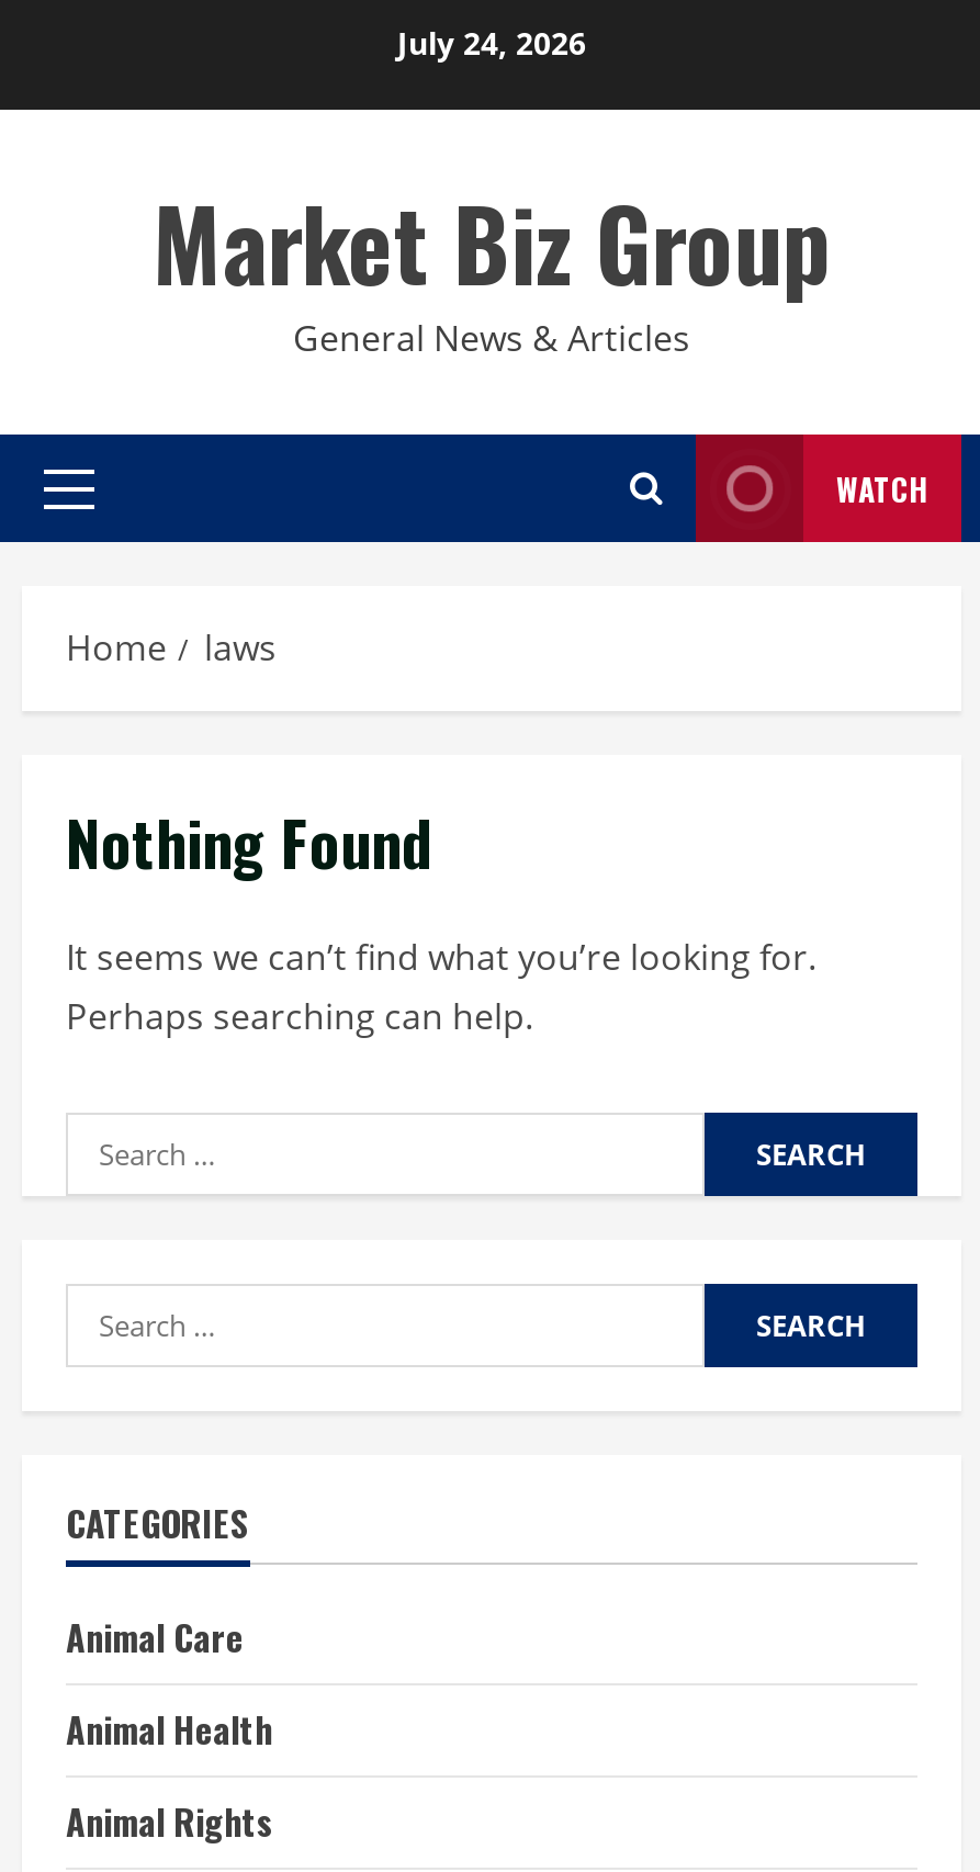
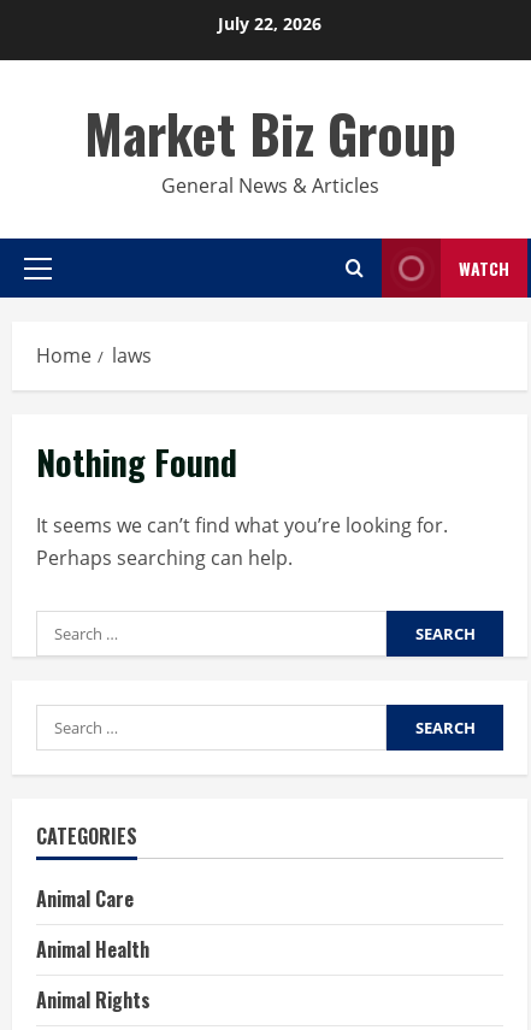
- July 24, 2026
+ July 22, 2026
